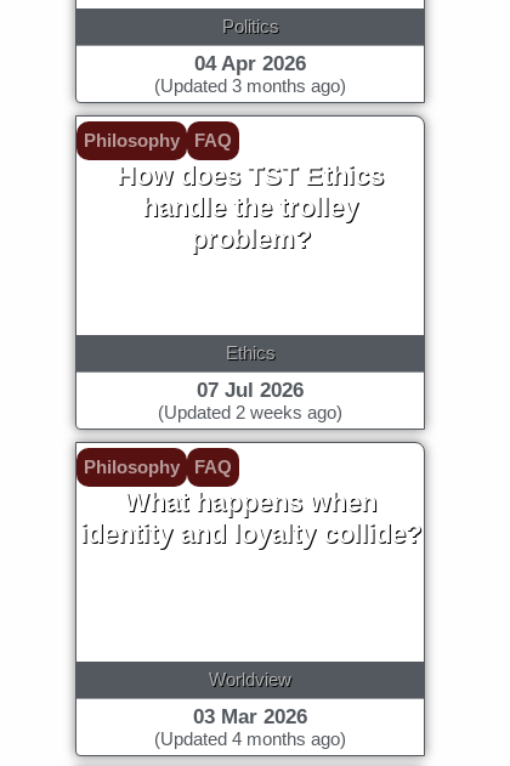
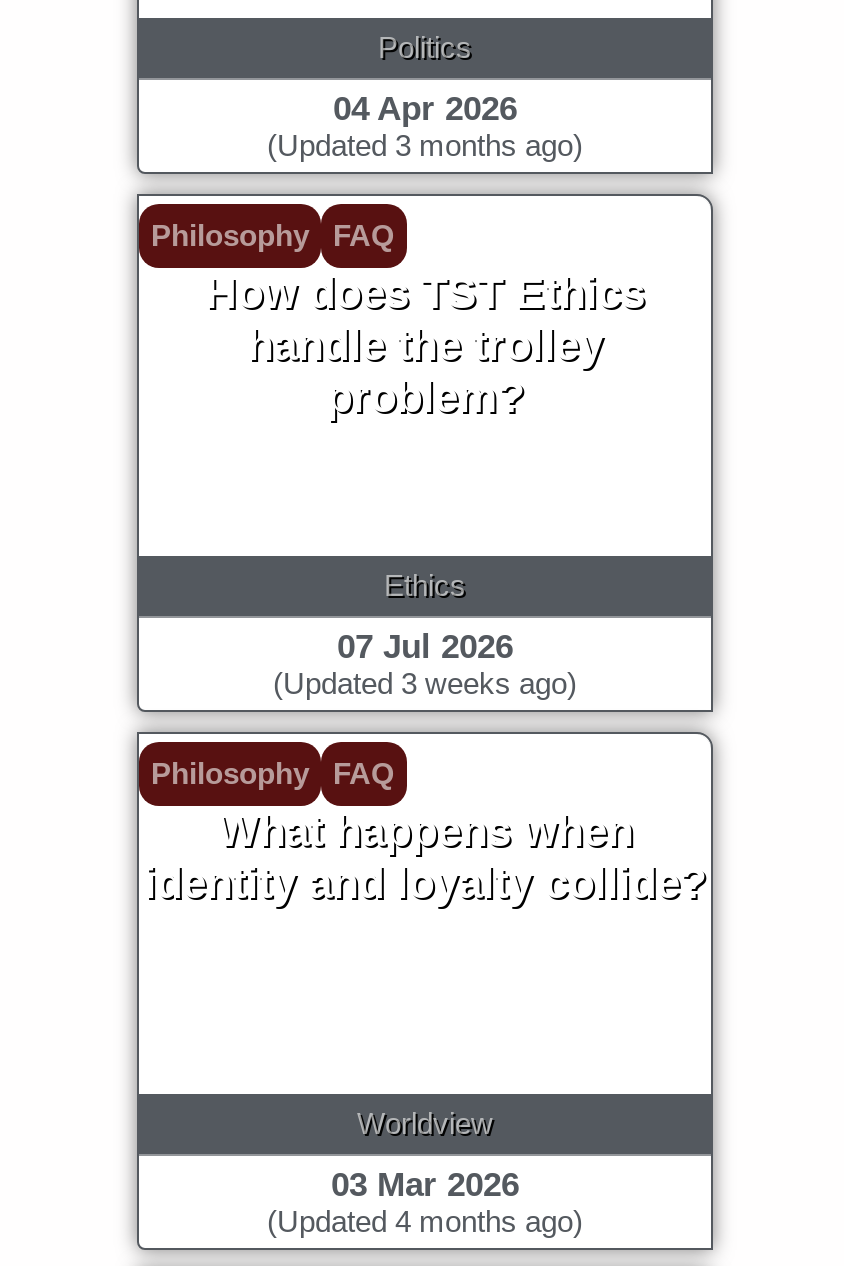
- (Updated 2 weeks ago)
+ (Updated 3 weeks ago)
